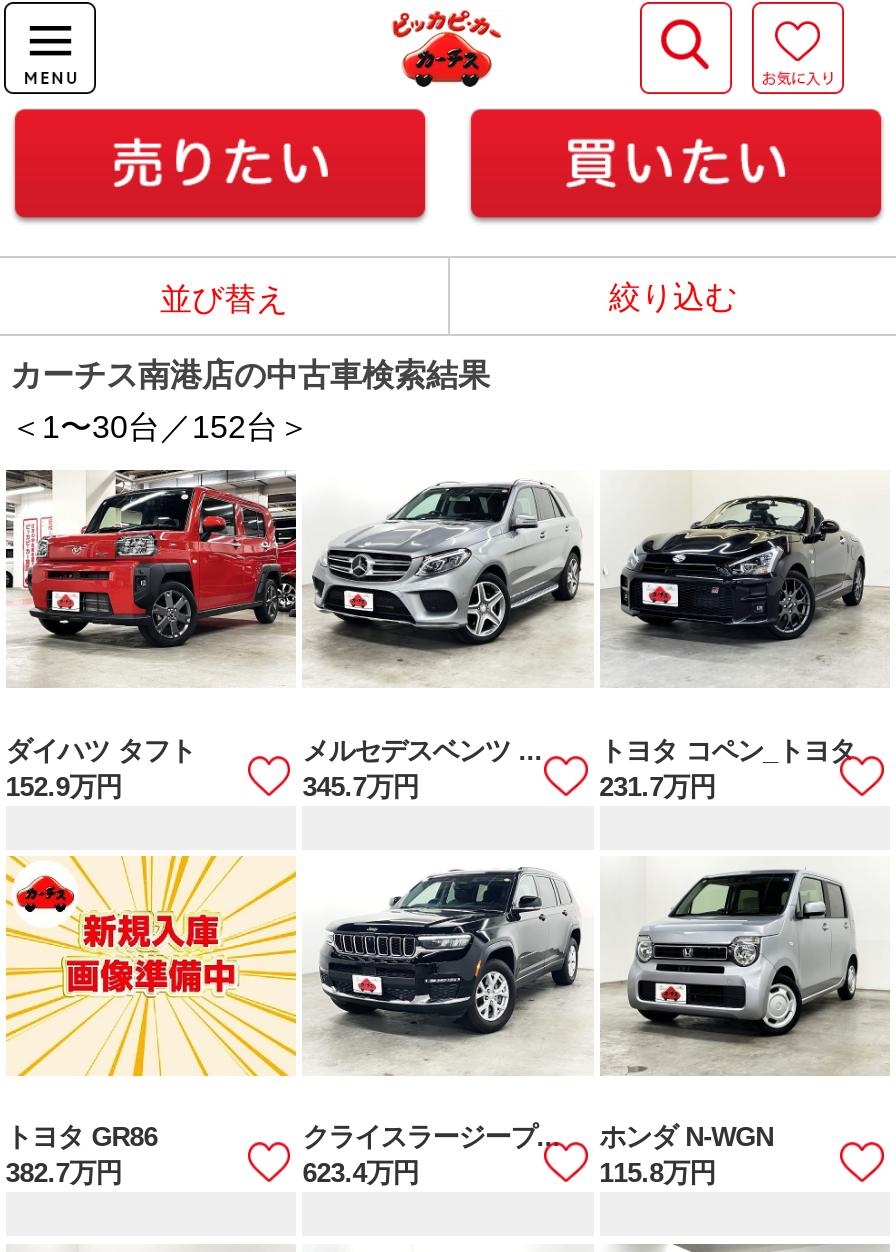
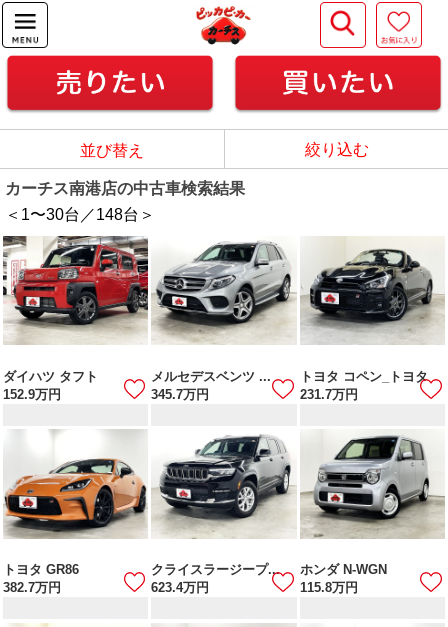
- ＜1〜30台／152台＞
+ ＜1〜30台／148台＞

- [image]
+ [image]
